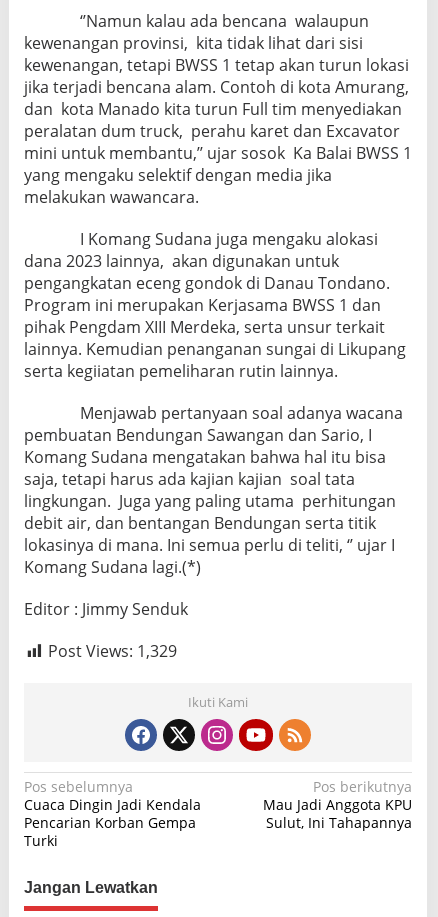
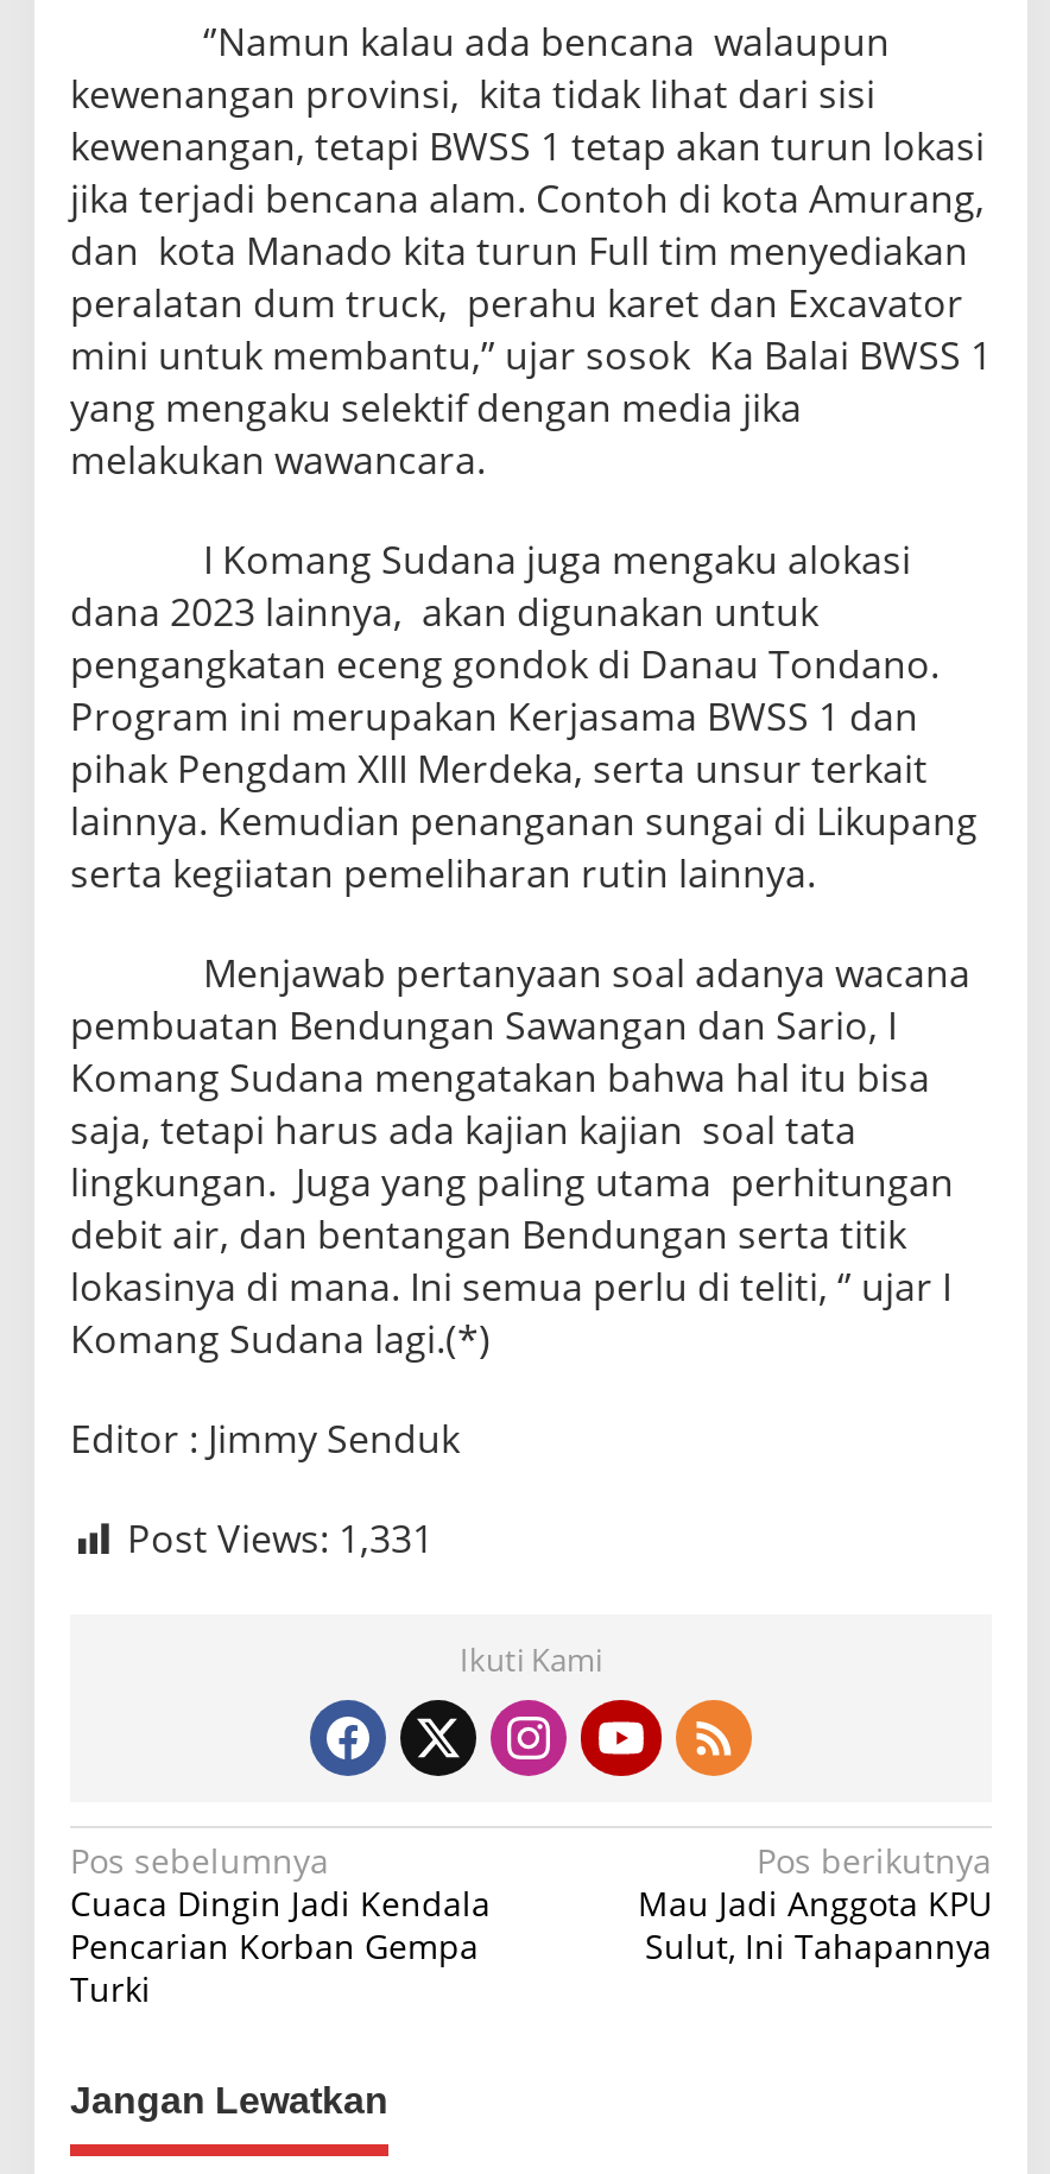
- Post Views: 1,329
+ Post Views: 1,331
